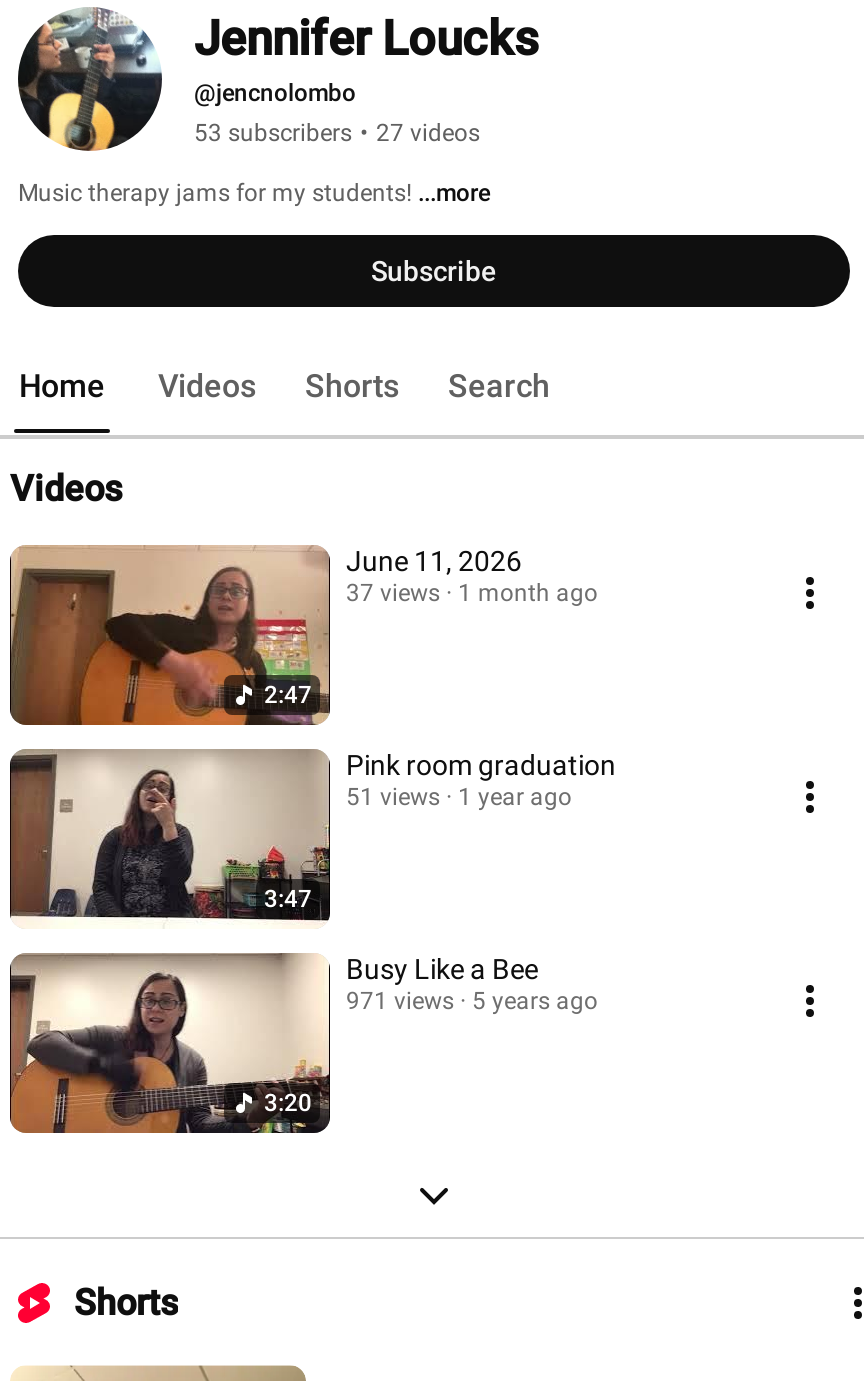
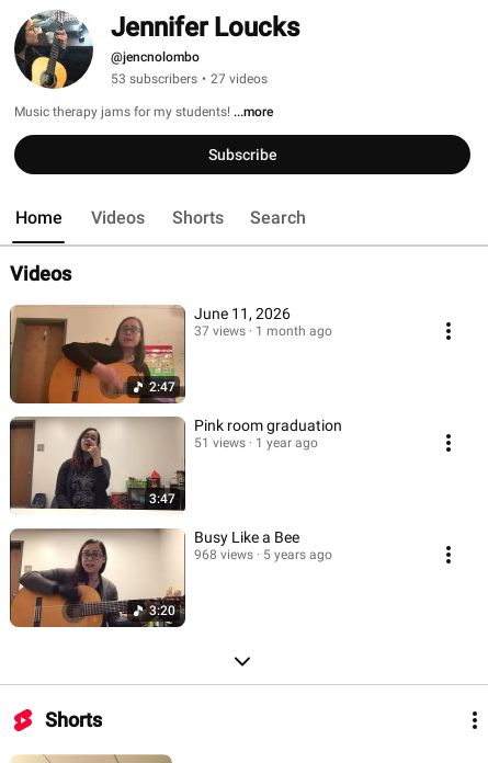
- 971 views 5 years ago
+ 968 views 5 years ago
